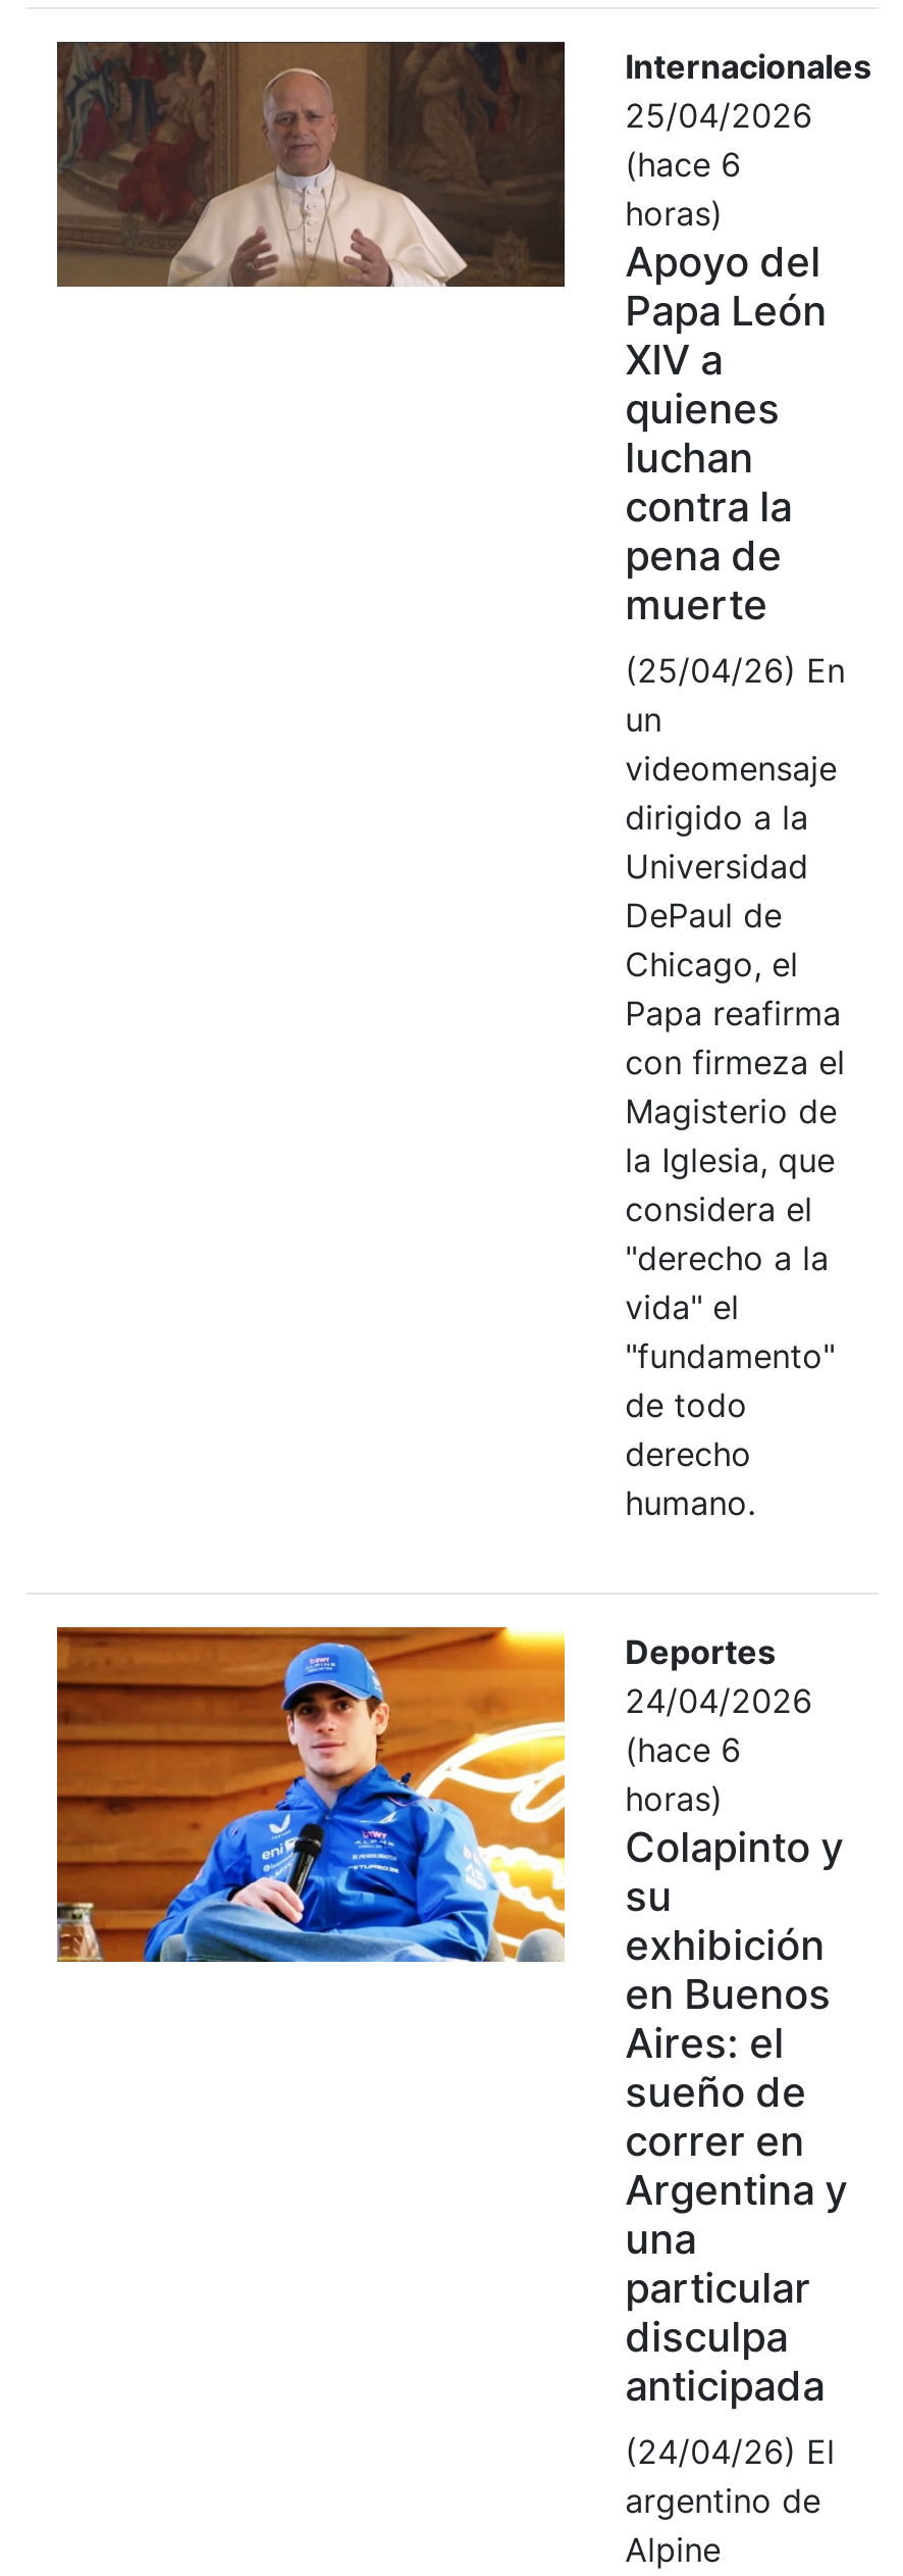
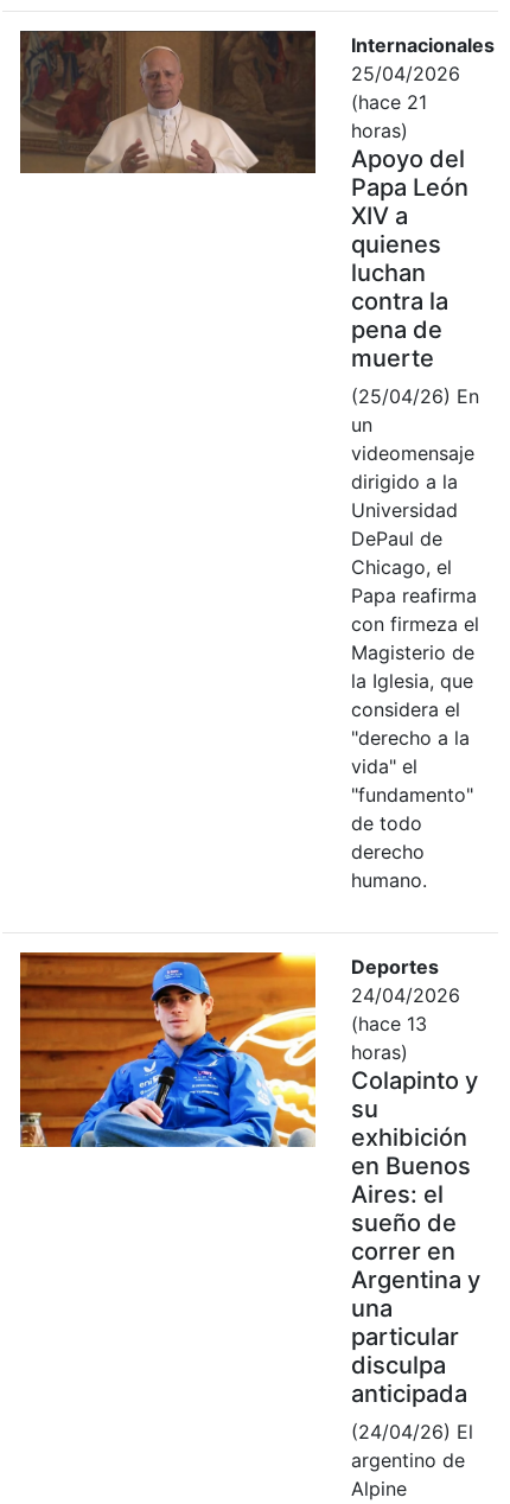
- (hace 6
+ (hace 21

- (hace 6
+ (hace 13
